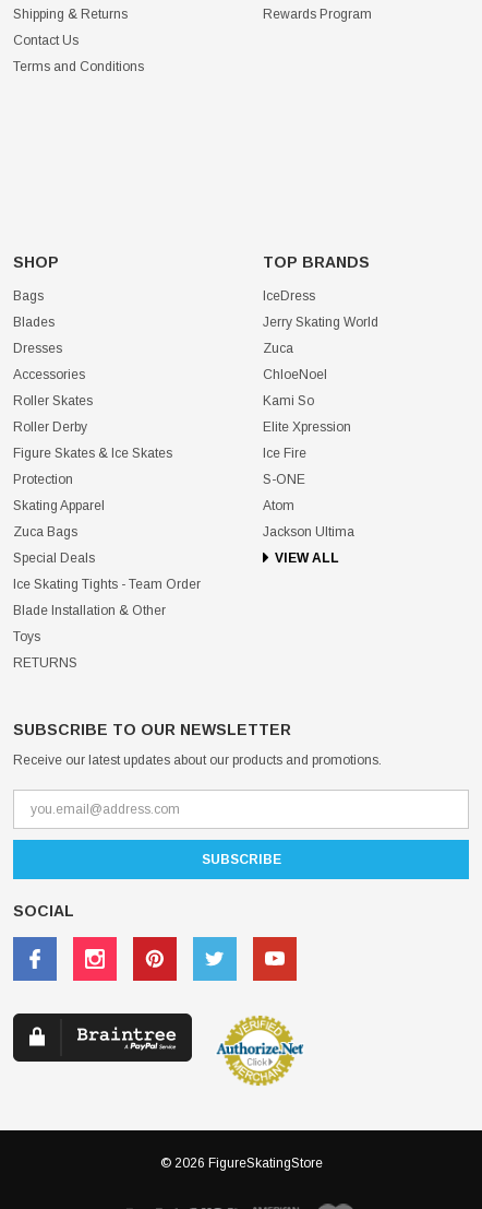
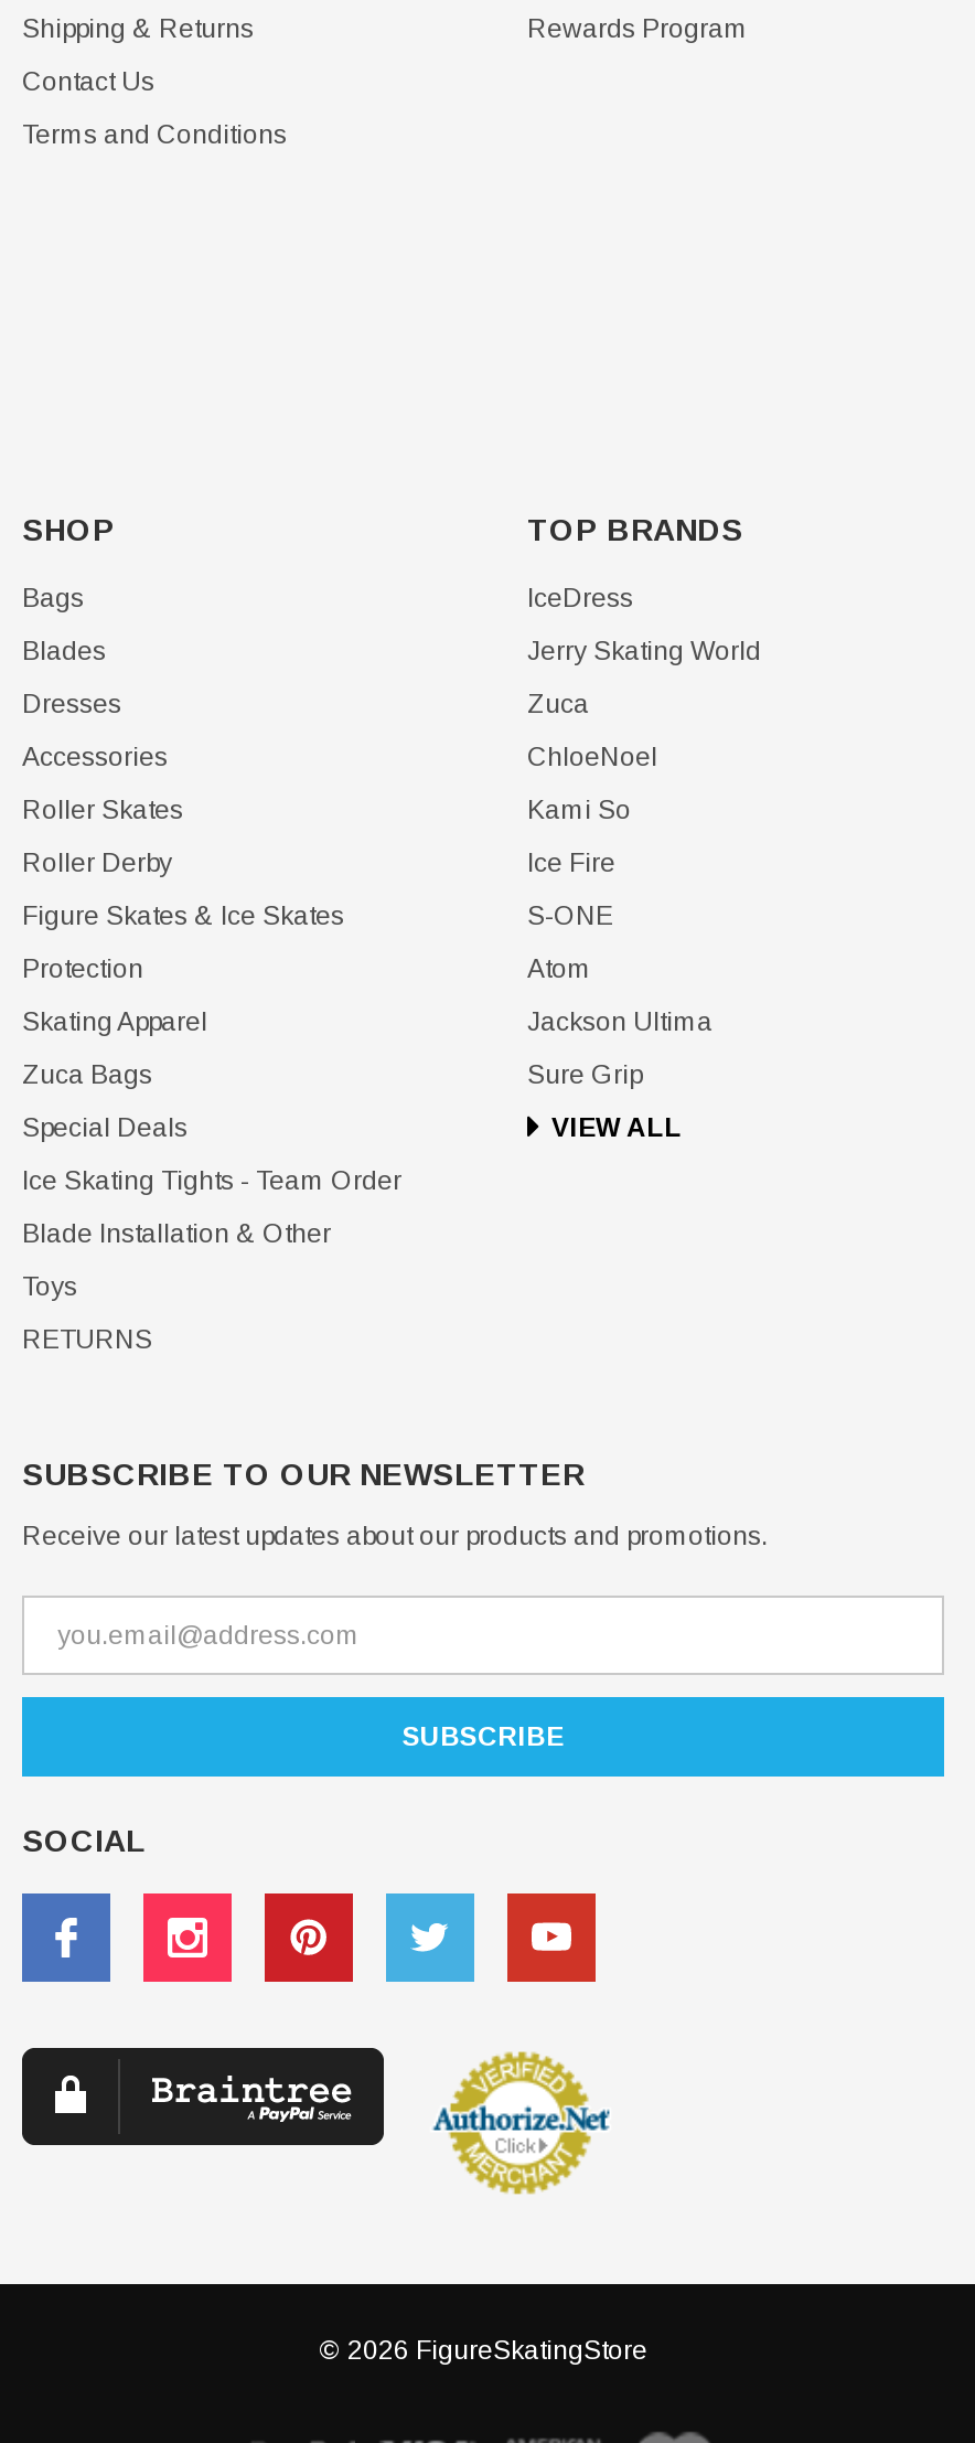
- Elite Xpression

moved up: Ice Fire | S-ONE | Atom | Jackson Ultima

+ Sure Grip
